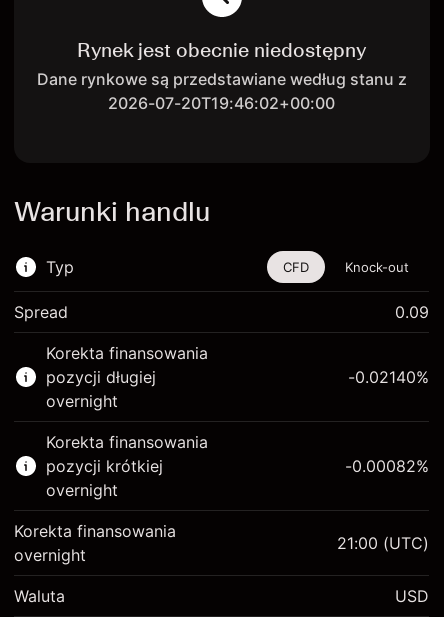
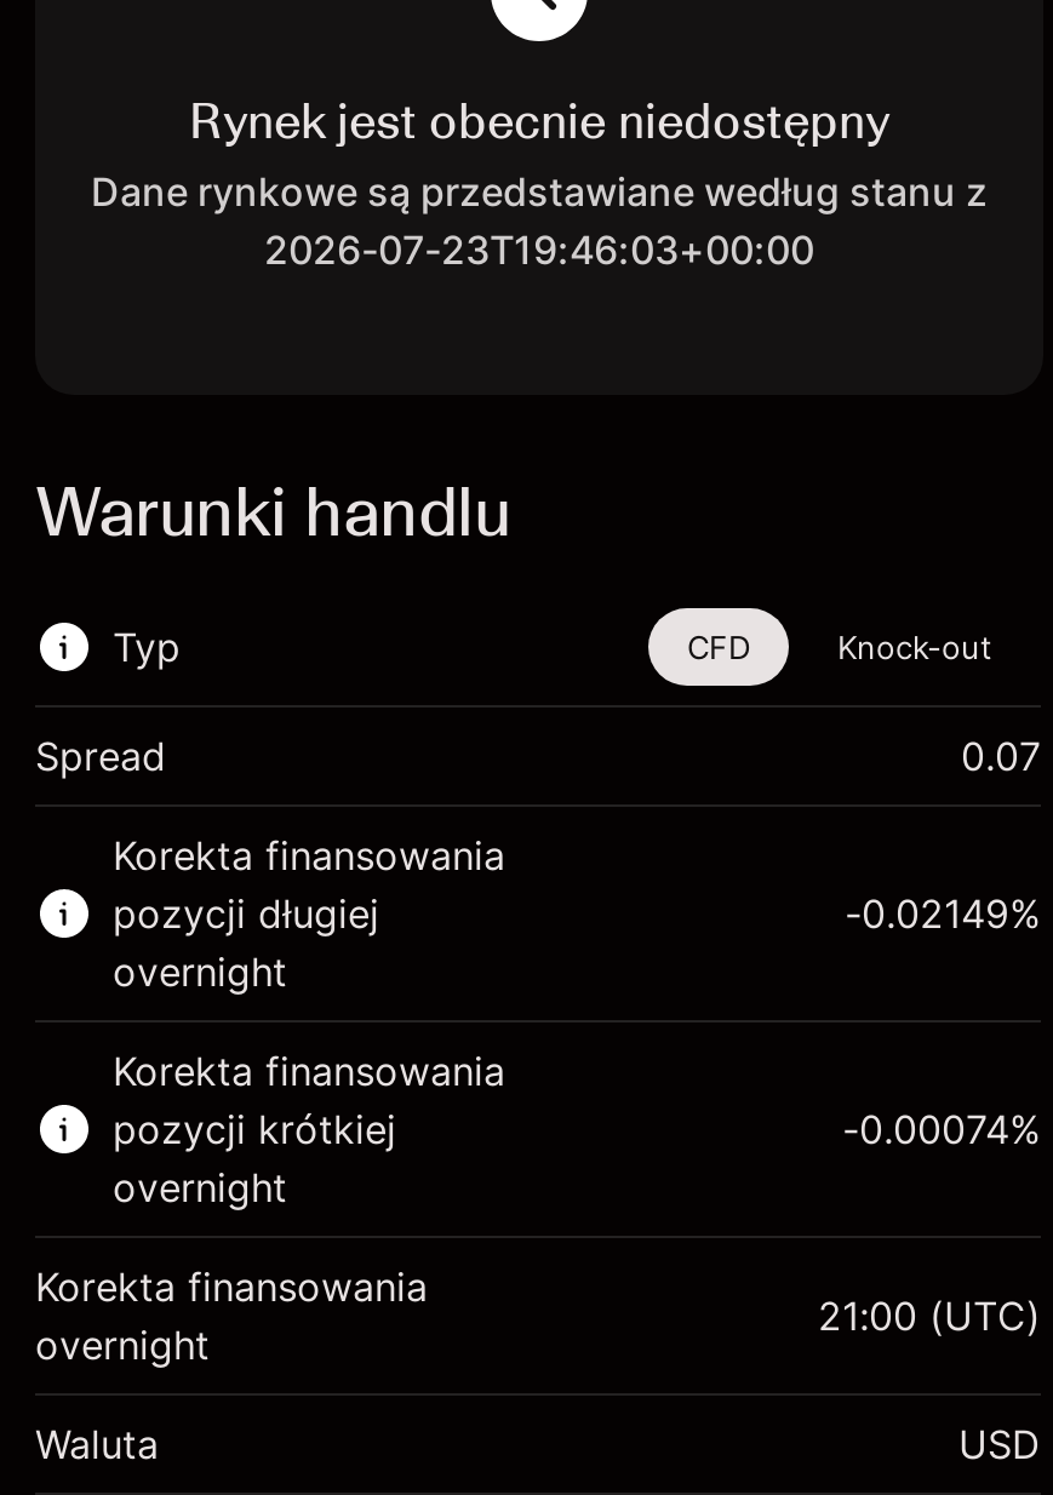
- 2026-07-20T19:46:02+00:00
+ 2026-07-23T19:46:03+00:00

- 0.09
+ 0.07

- -0.02140%
+ -0.02149%

- -0.00082%
+ -0.00074%
